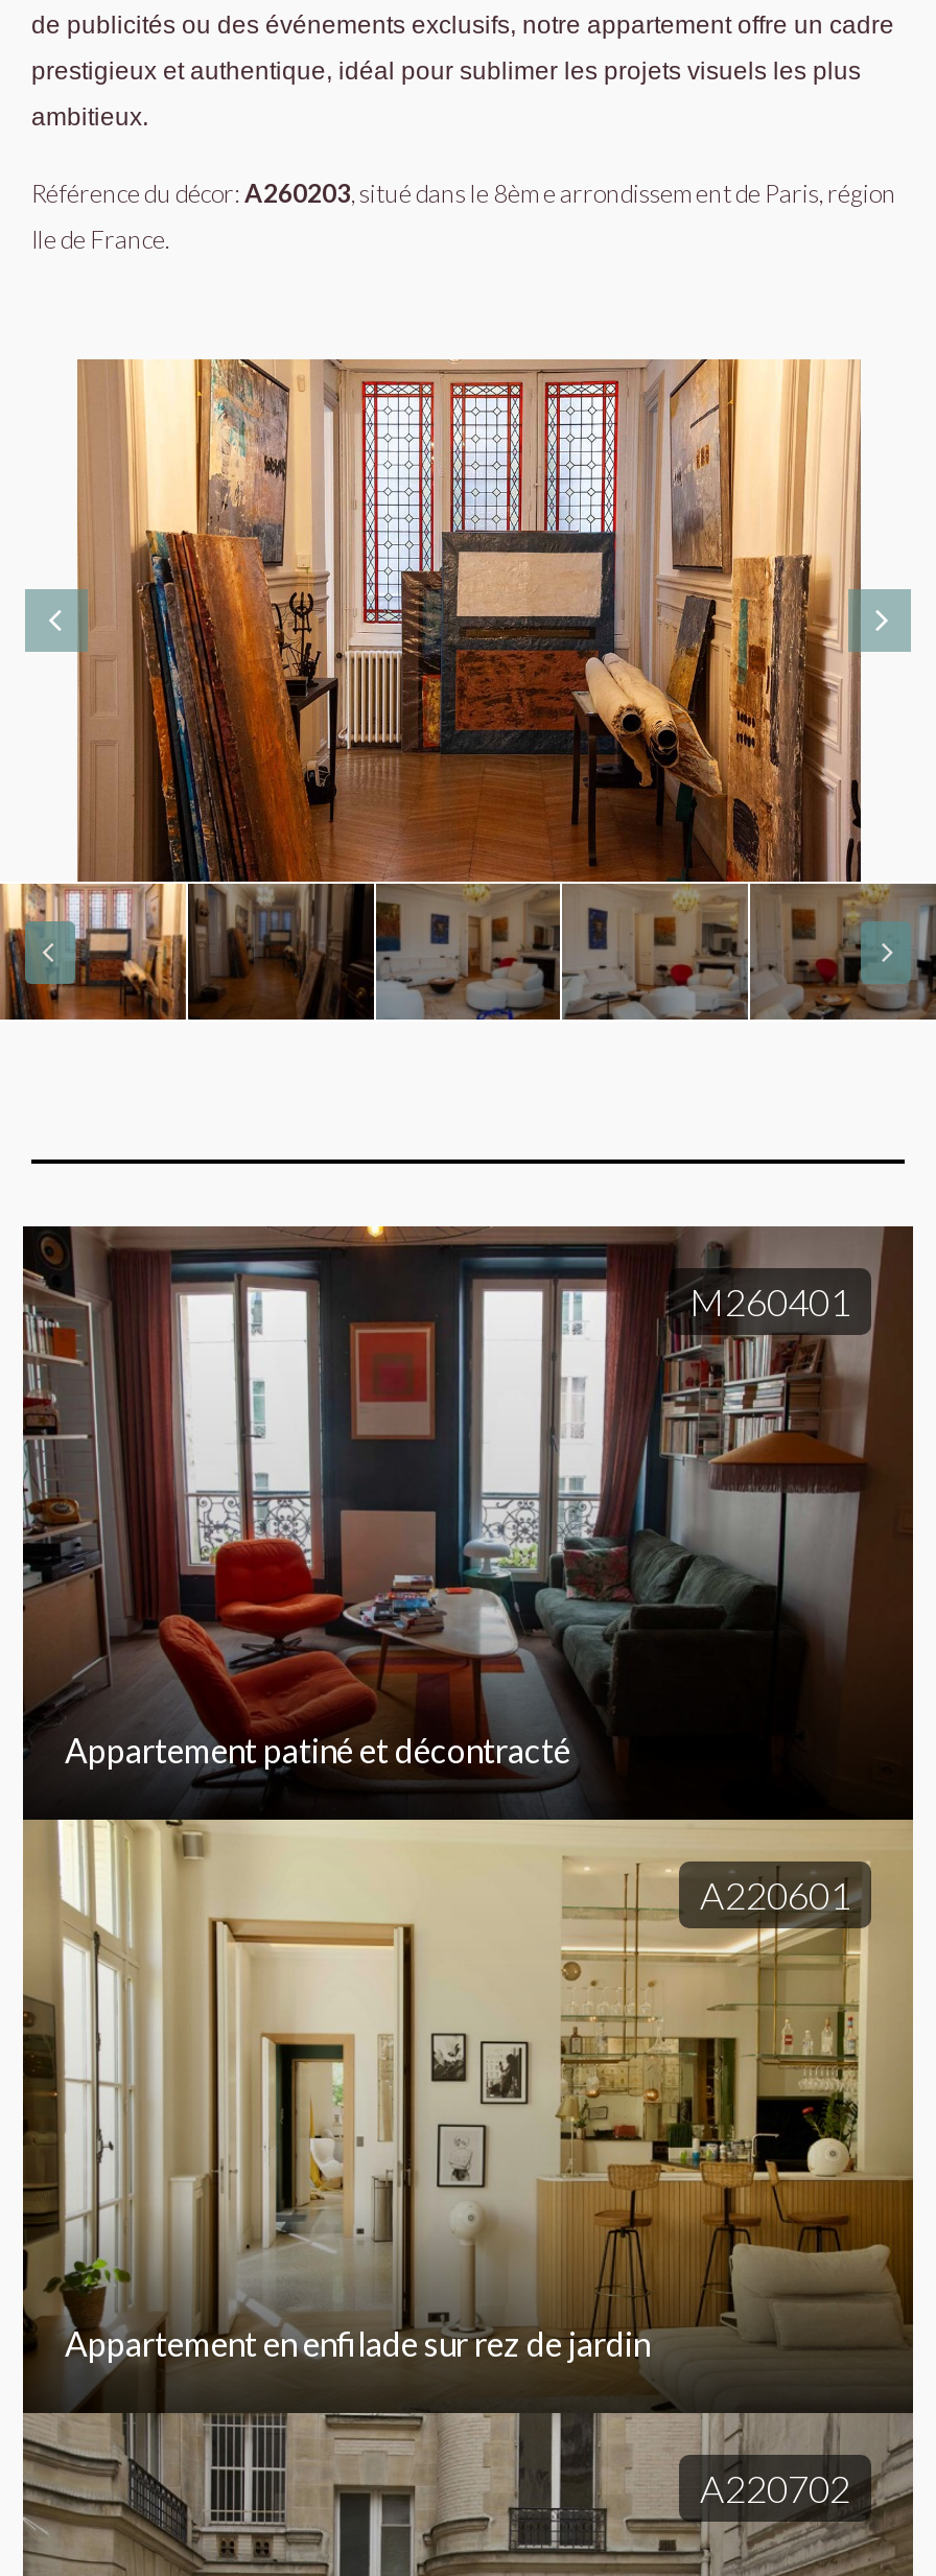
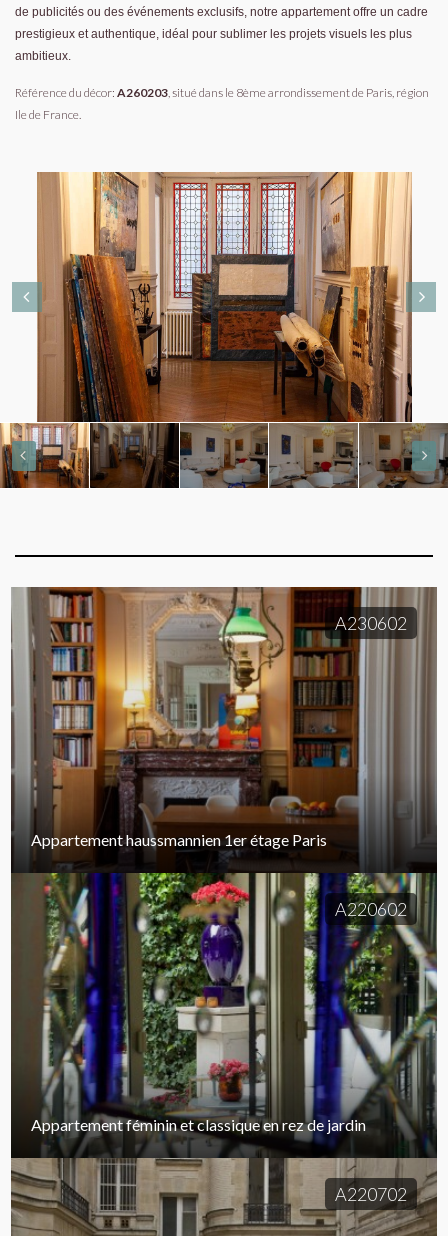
- [image]
- M260401
+ [image]
+ A230602

- Appartement patiné et décontracté
+ Appartement haussmannien 1er étage Paris

- A220601
+ A220602

- Appartement en enfilade sur rez de jardin
+ Appartement féminin et classique en rez de jardin
